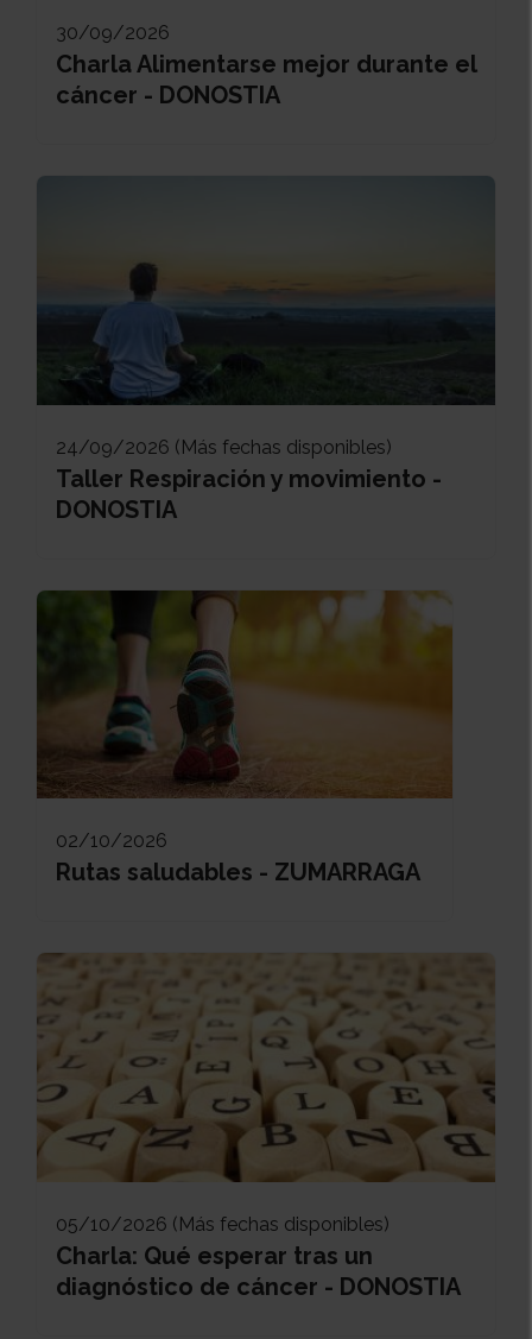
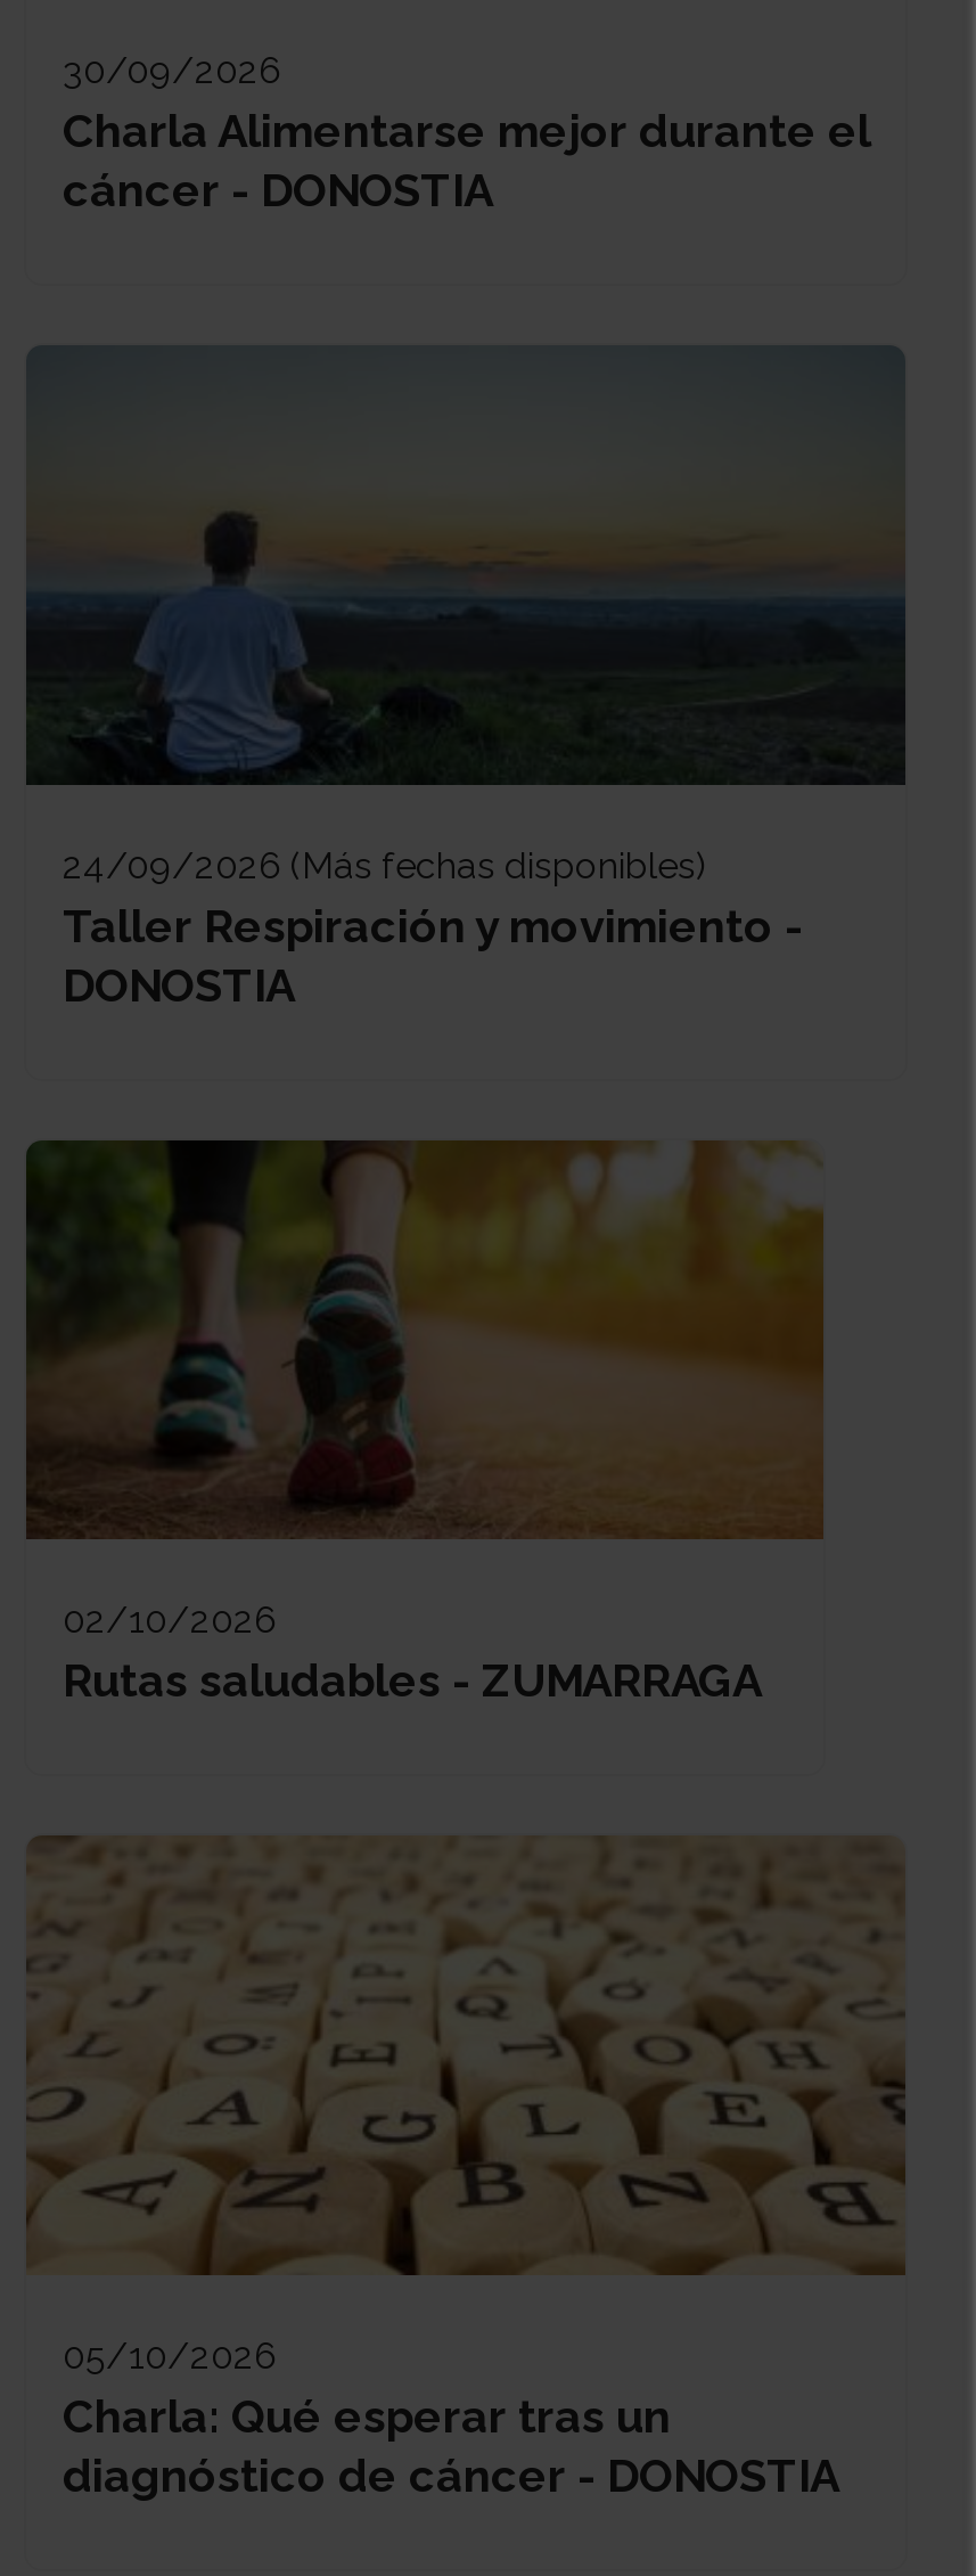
- 05/10/2026 (Más fechas disponibles)
+ 05/10/2026
